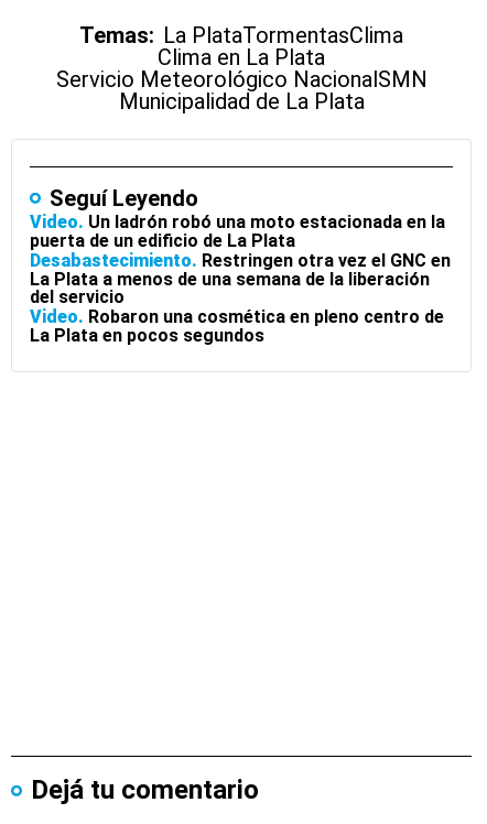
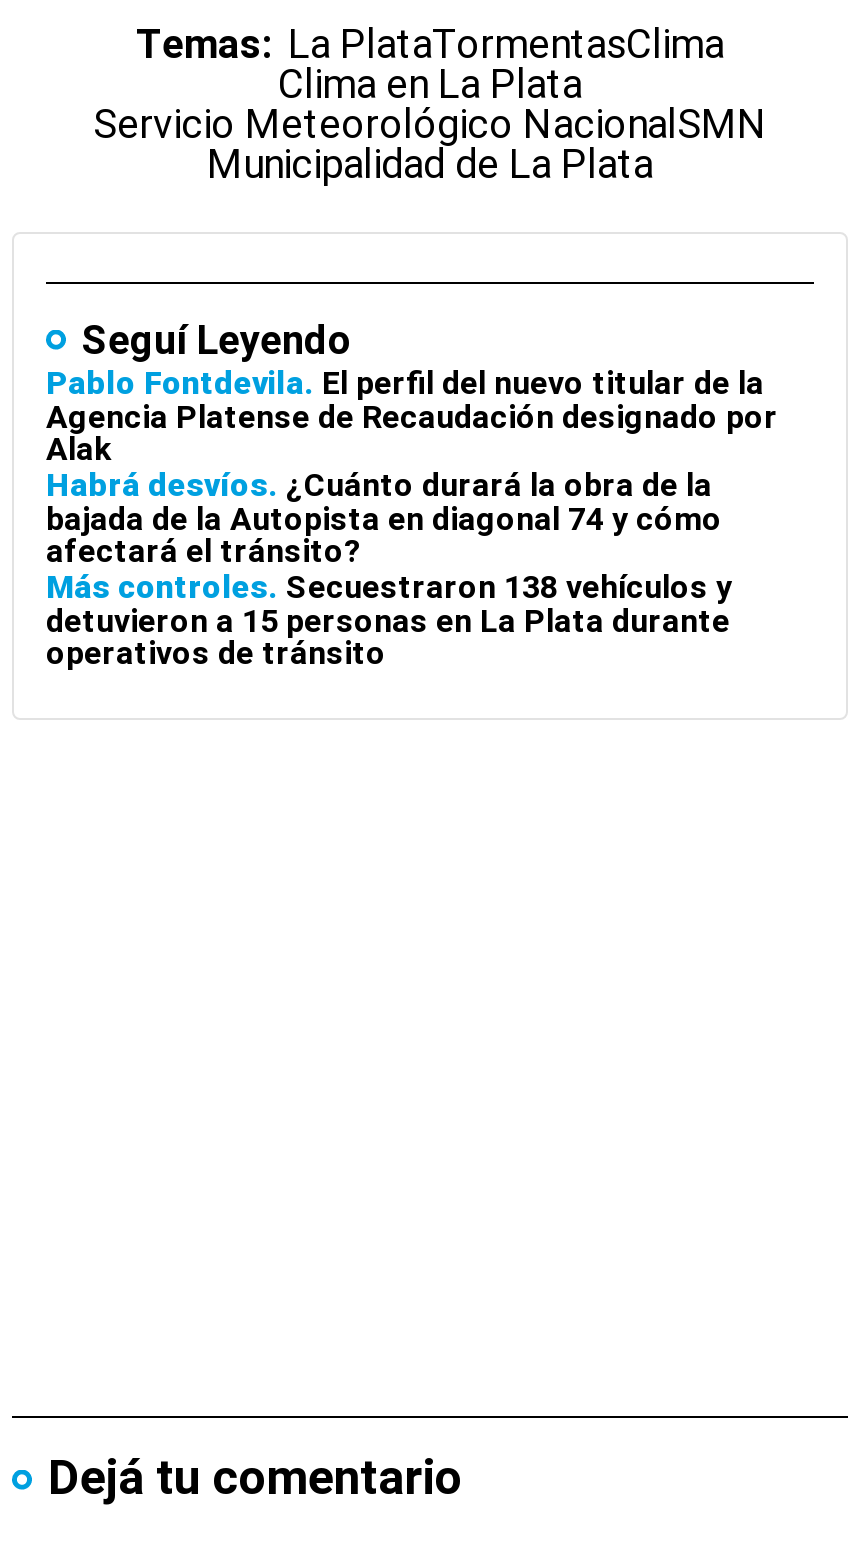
- Video Un ladrón robó una moto estacionada en la
- puerta de un edificio de La Plata
- Desabastecimiento Restringen otra vez el GNC en
- La Plata a menos de una semana de la liberación
- del servicio
- Video Robaron una cosmética en pleno centro de
- La Plata en pocos segundos
+ Pablo Fontdevila El perfil del nuevo titular de la
+ Agencia Platense de Recaudación designado por
+ Alak
+ Habrá desvíos ¿Cuánto durará la obra de la
+ bajada de la Autopista en diagonal 74 y cómo
+ afectará el tránsito?
+ Más controles Secuestraron 138 vehículos y
+ detuvieron a 15 personas en La Plata durante
+ operativos de tránsito
